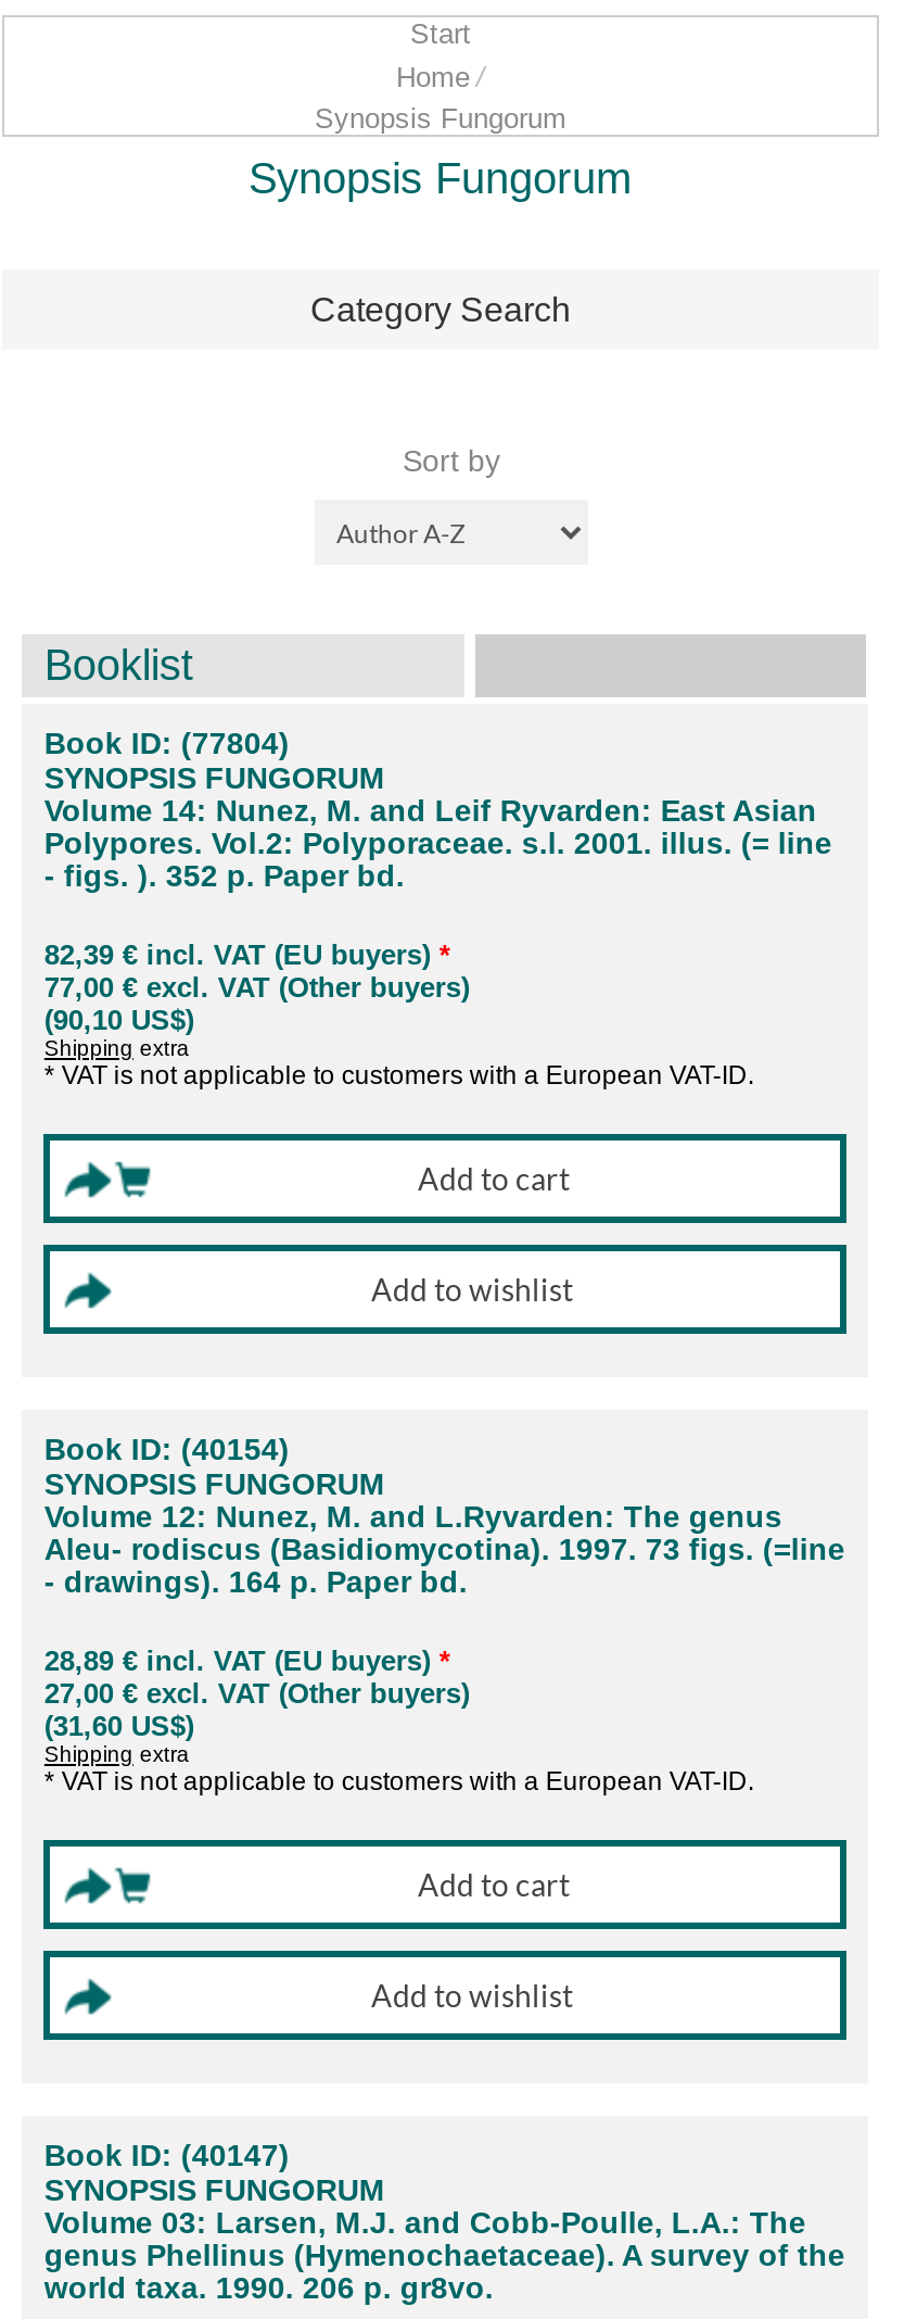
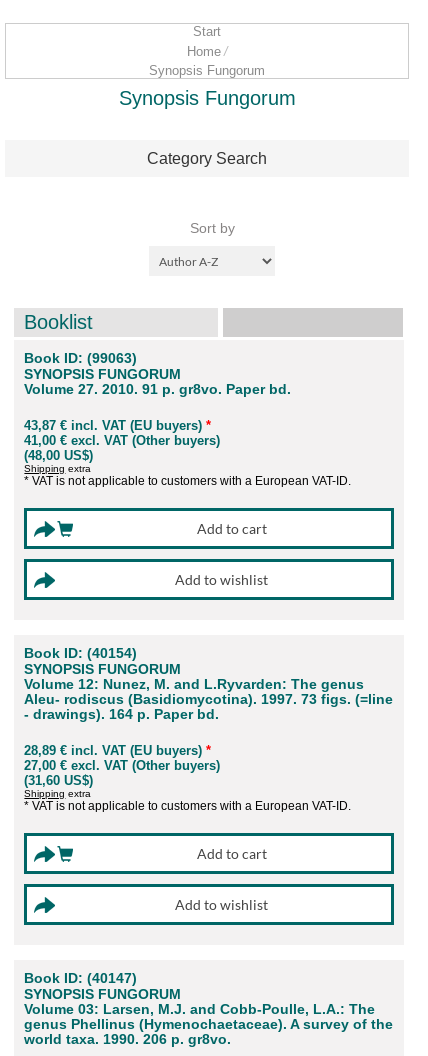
- Book ID: (77804)
+ Book ID: (99063)

- Volume 14: Nunez, M. and Leif Ryvarden: East Asian
- Polypores. Vol.2: Polyporaceae. s.l. 2001. illus. (= line
- - figs. ). 352 p. Paper bd.
+ Volume 27. 2010. 91 p. gr8vo. Paper bd.

- 82,39 € incl. VAT (EU buyers) *
- 77,00 € excl. VAT (Other buyers)
- (90,10 US$)
+ 43,87 € incl. VAT (EU buyers) *
+ 41,00 € excl. VAT (Other buyers)
+ (48,00 US$)
